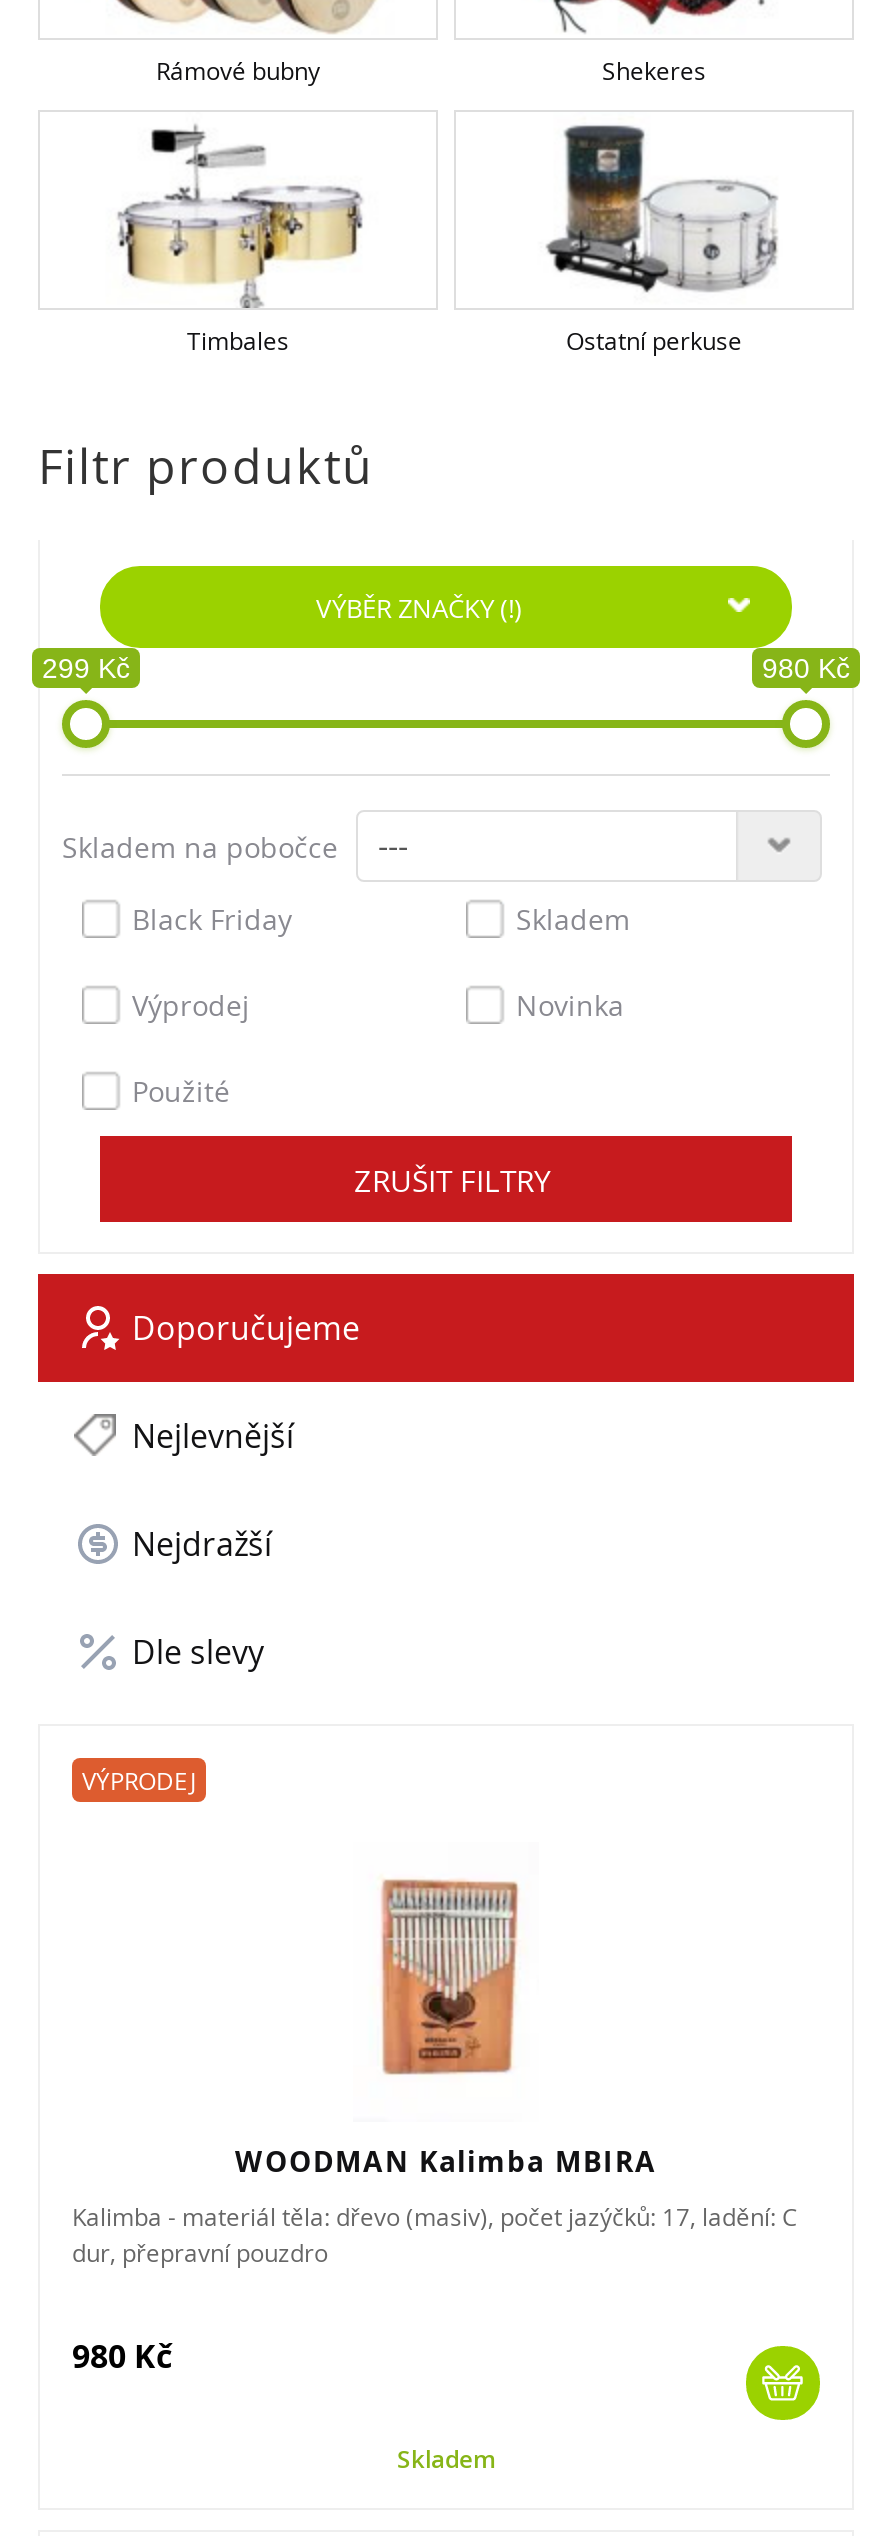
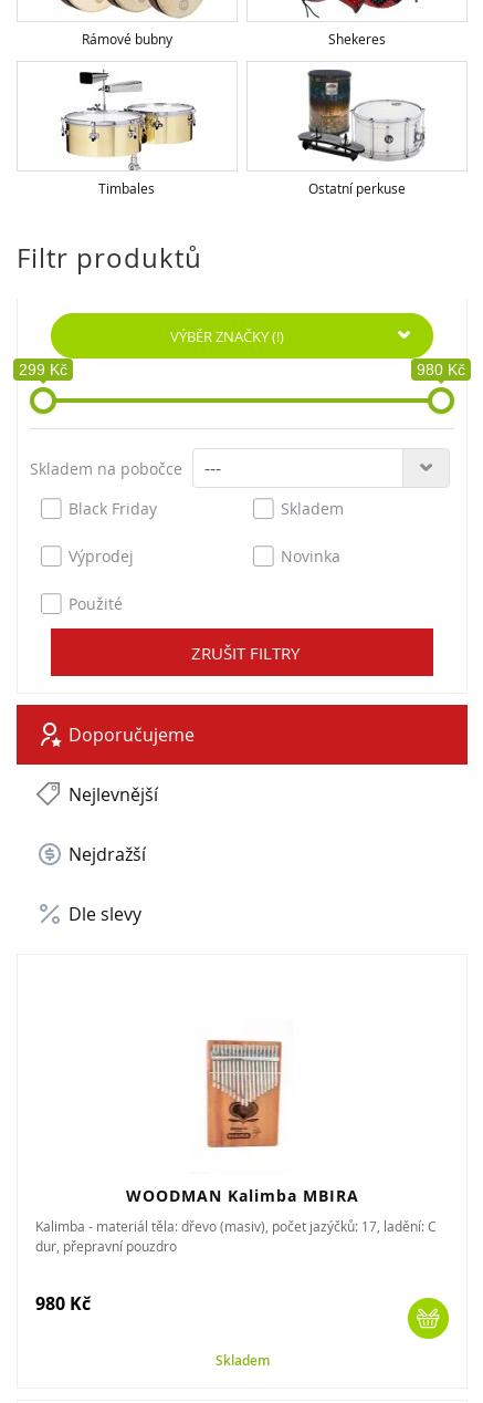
- VÝPRODEJ
